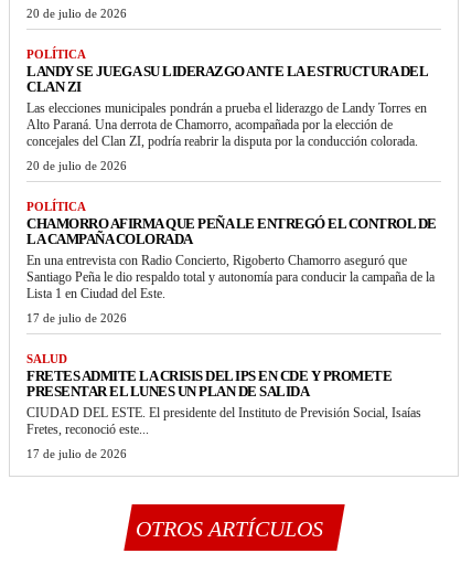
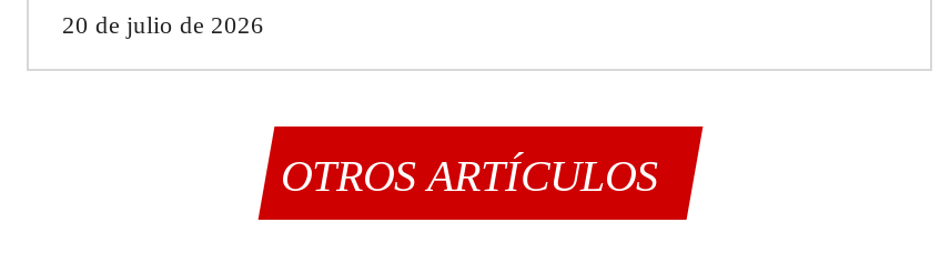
- POLÍTICA
- LANDY SE JUEGA SU LIDERAZGO ANTE LA ESTRUCTURA DEL
- CLAN ZI
- Las elecciones municipales pondrán a prueba el liderazgo de Landy Torres en
- Alto Paraná. Una derrota de Chamorro, acompañada por la elección de
- concejales del Clan ZI, podría reabrir la disputa por la conducción colorada.
- 20 de julio de 2026
- POLÍTICA
- CHAMORRO AFIRMA QUE PEÑA LE ENTREGÓ EL CONTROL DE
- LA CAMPAÑA COLORADA
- En una entrevista con Radio Concierto, Rigoberto Chamorro aseguró que
- Santiago Peña le dio respaldo total y autonomía para conducir la campaña de la
- Lista 1 en Ciudad del Este.
- 17 de julio de 2026
- SALUD
- FRETES ADMITE LA CRISIS DEL IPS EN CDE Y PROMETE
- PRESENTAR EL LUNES UN PLAN DE SALIDA
- CIUDAD DEL ESTE. El presidente del Instituto de Previsión Social, Isaías
- Fretes, reconoció este...
- 17 de julio de 2026
